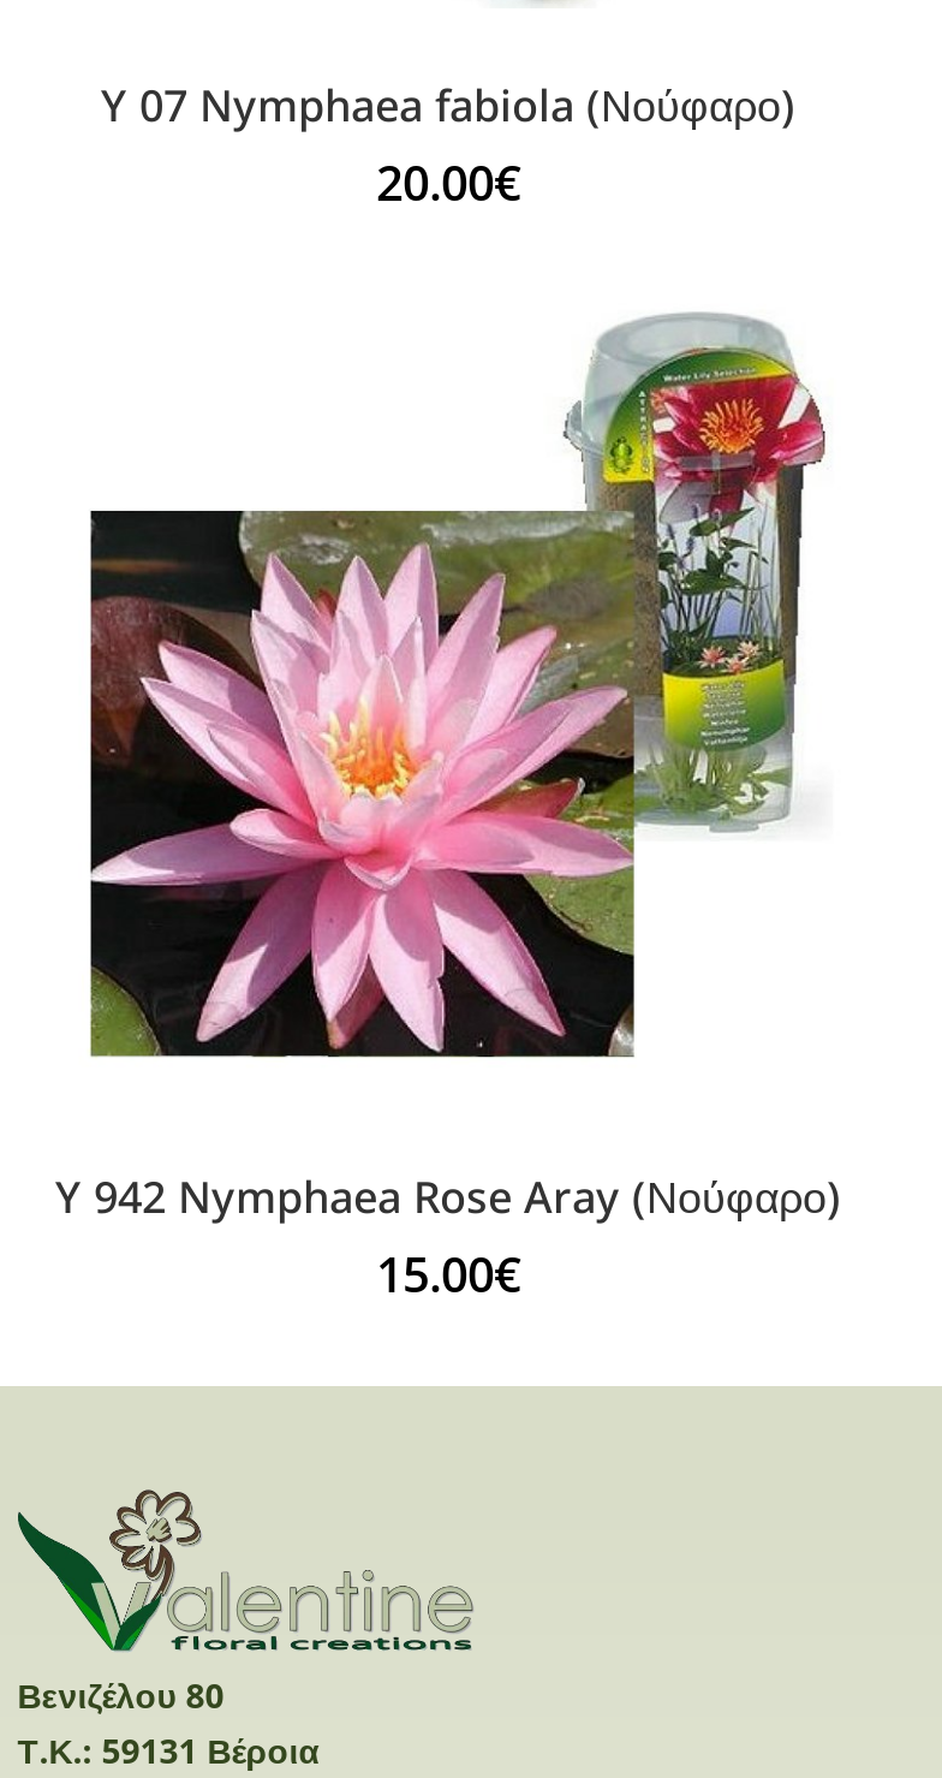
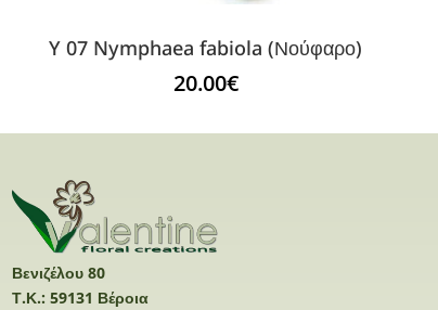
- [image]
- Y 942 Nymphaea Rose Aray (Νούφαρο)
- 15.00€
